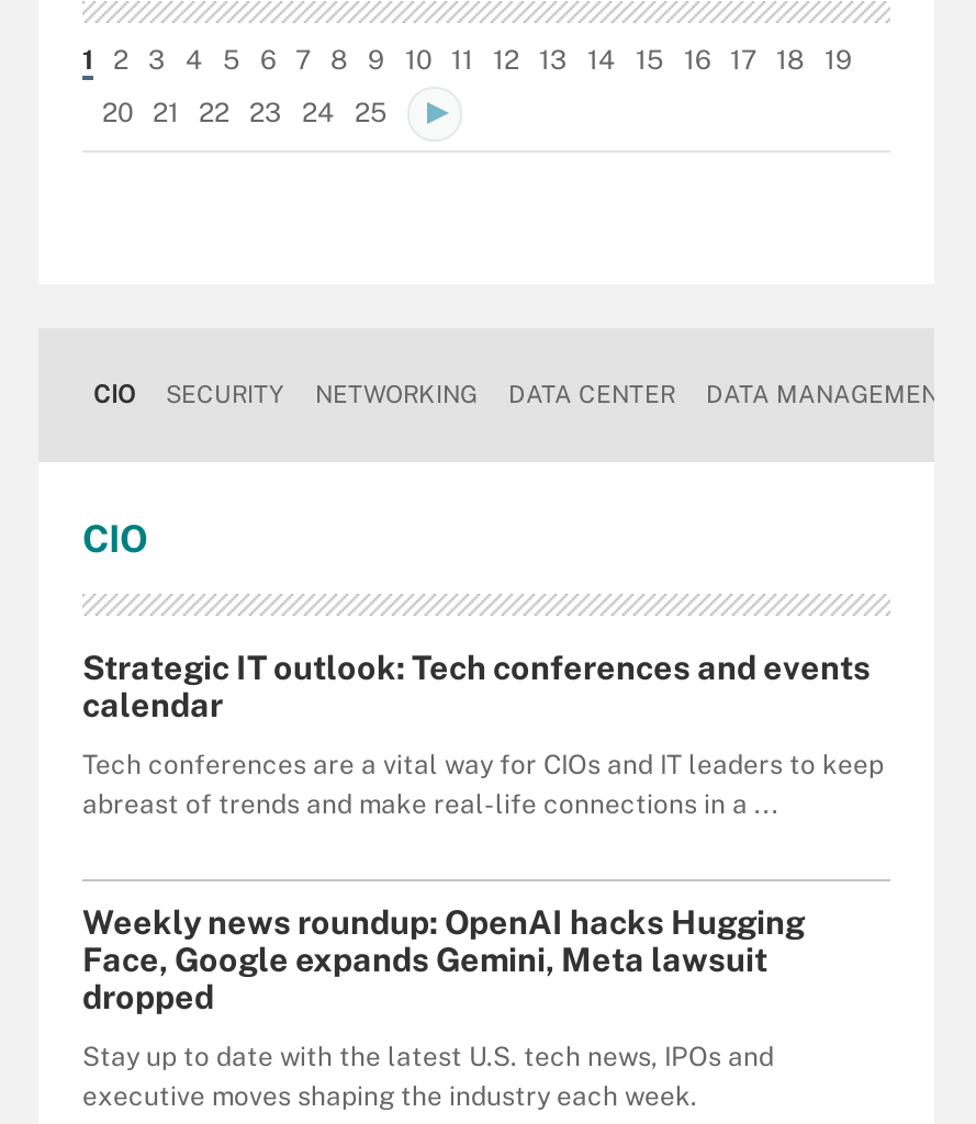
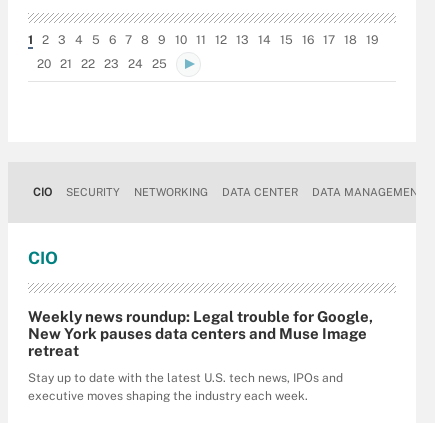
- Strategic IT outlook: Tech conferences and events
- calendar
- Tech conferences are a vital way for CIOs and IT leaders to keep
- abreast of trends and make real-life connections in a ...
- Weekly news roundup: OpenAI hacks Hugging
- Face, Google expands Gemini, Meta lawsuit
- dropped
+ Weekly news roundup: Legal trouble for Google,
+ New York pauses data centers and Muse Image
+ retreat
